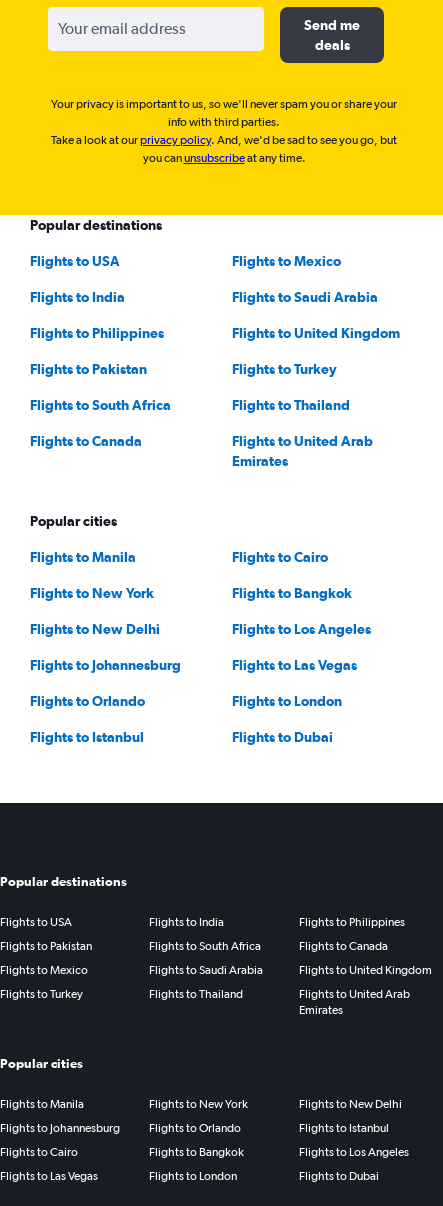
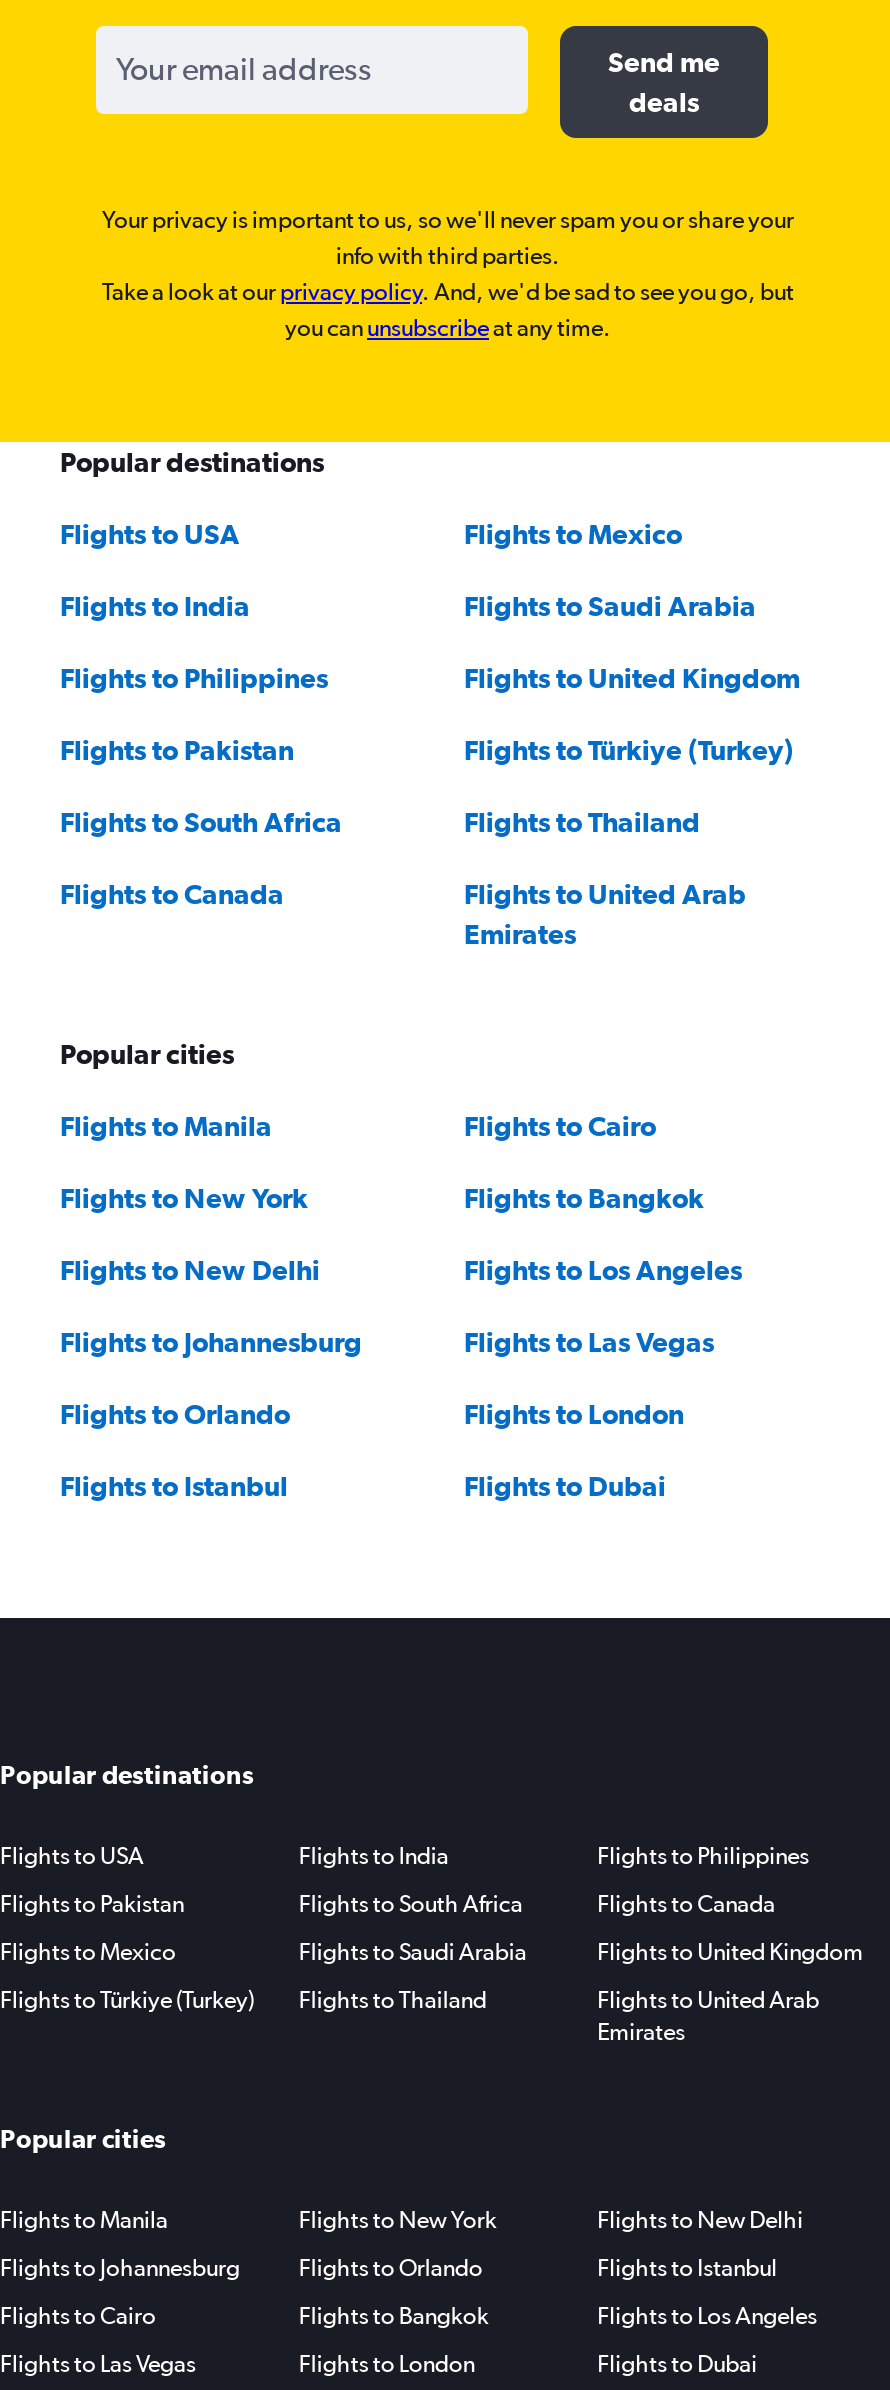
- Flights to Turkey
+ Flights to Türkiye (Turkey)

- Flights to Turkey
+ Flights to Türkiye (Turkey)
